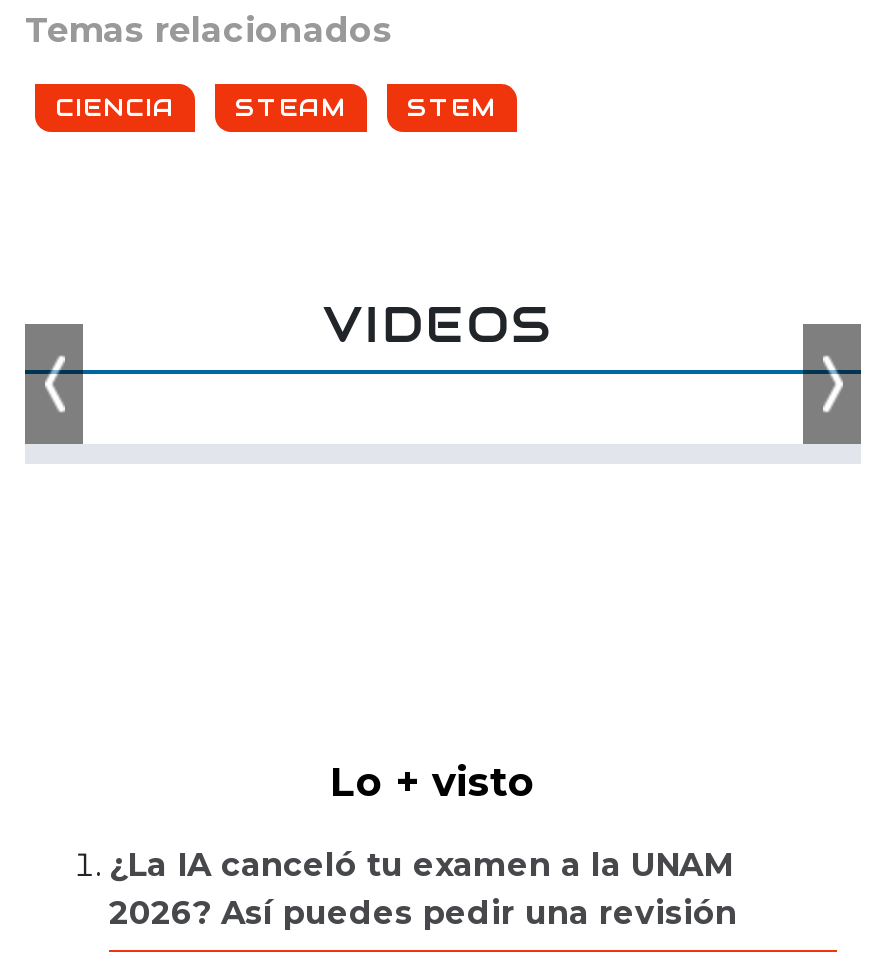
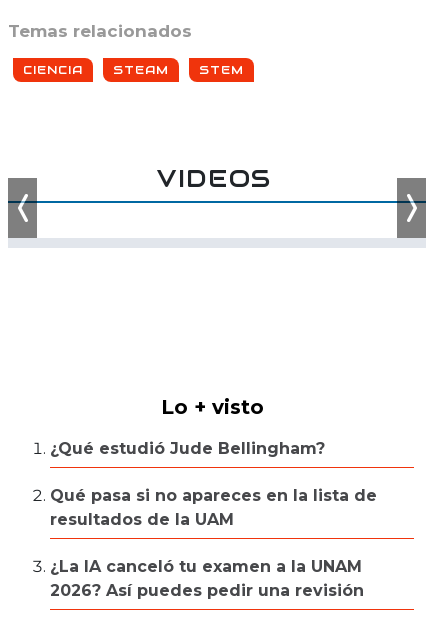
+ ¿Qué estudió Jude Bellingham?
+ Qué pasa si no apareces en la lista de
+ resultados de la UAM
